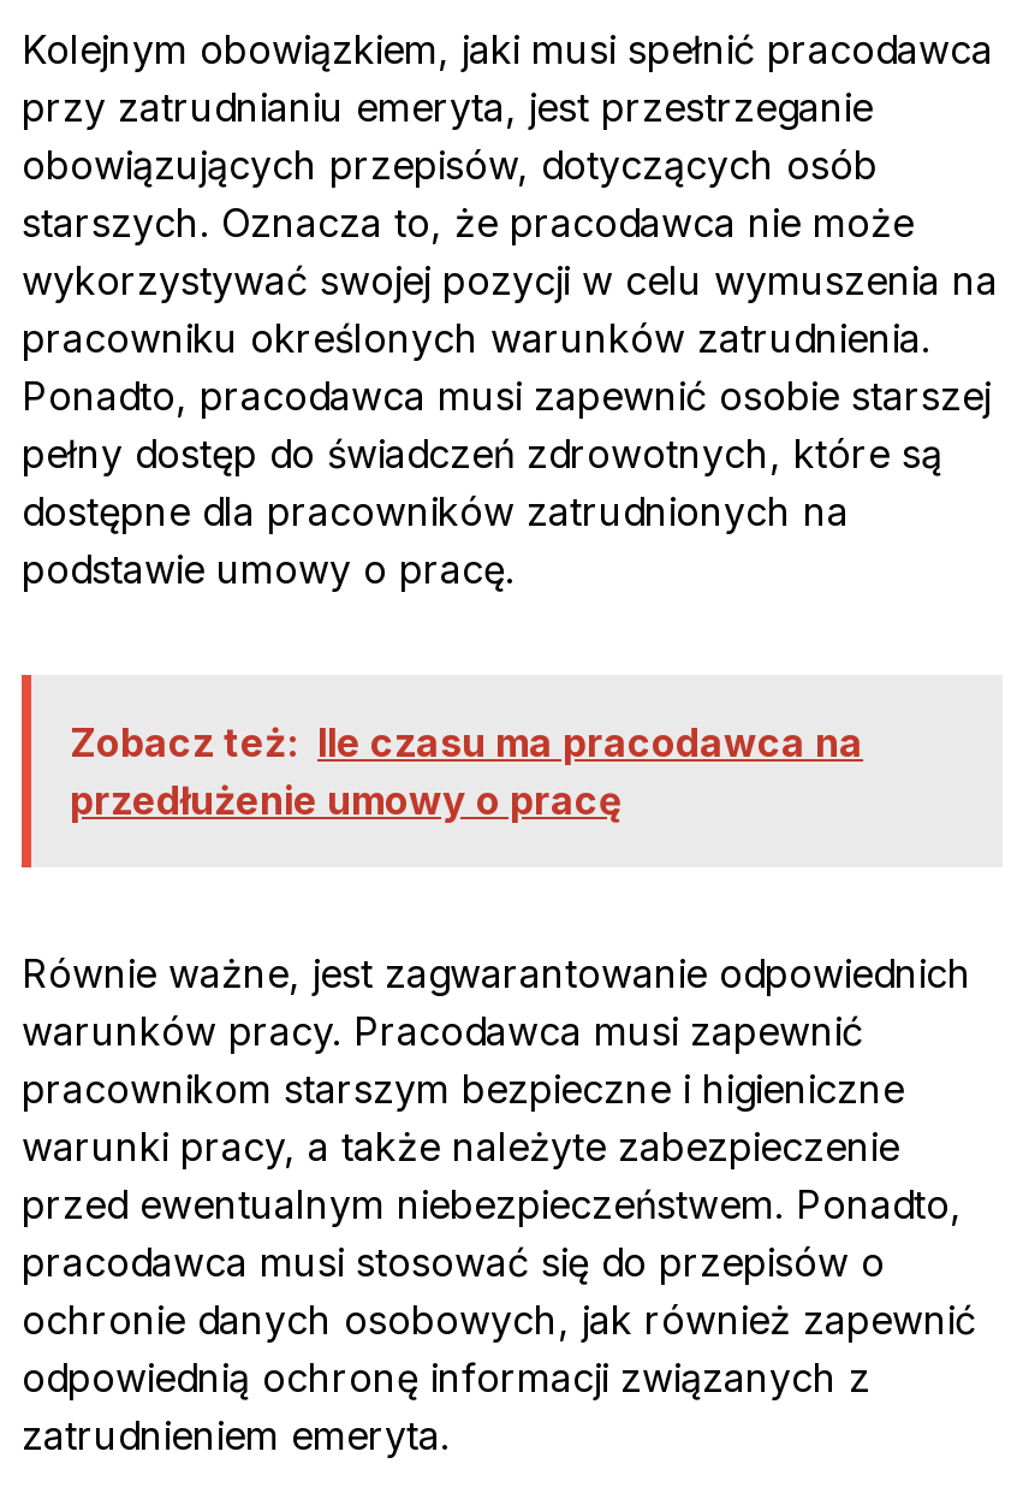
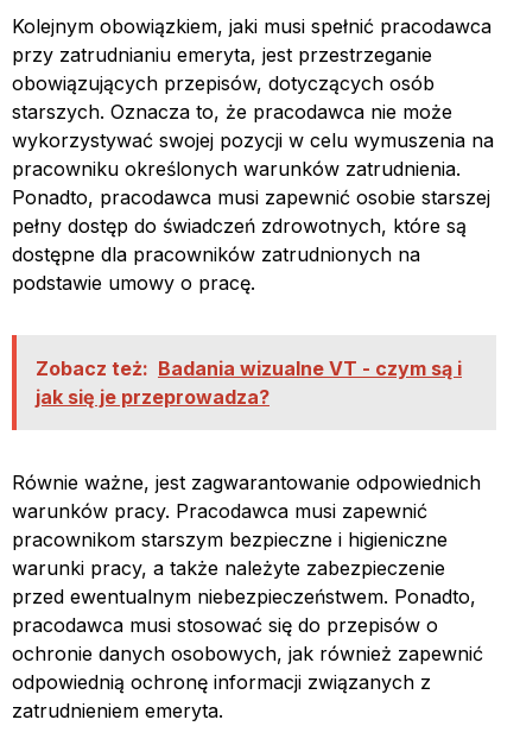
- Zobacz też: Ile czasu ma pracodawca na
- przedłużenie umowy o pracę
+ Zobacz też: Badania wizualne VT - czym są i
+ jak się je przeprowadza?
